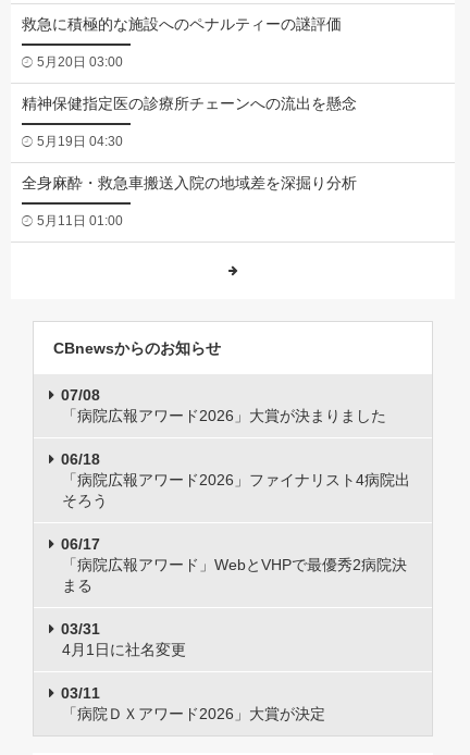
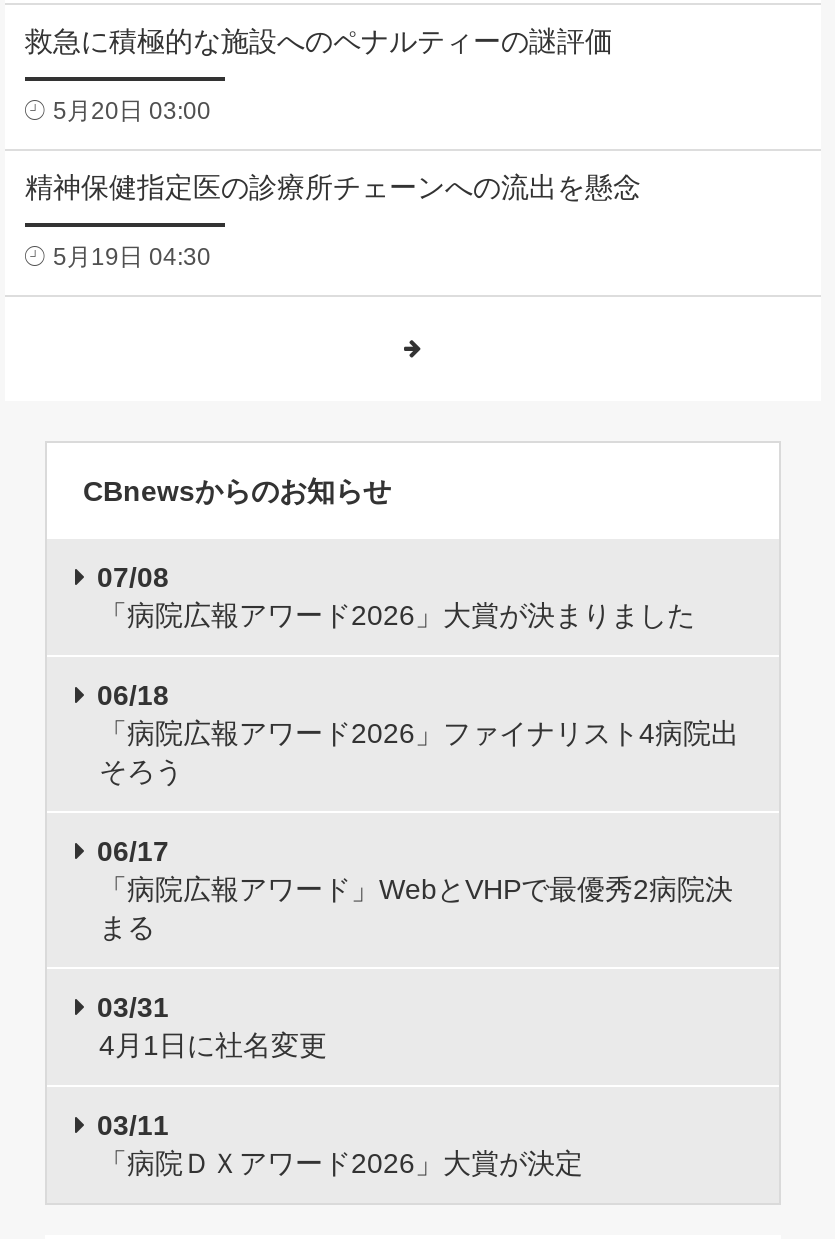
- 全身麻酔・救急車搬送入院の地域差を深掘り分析
- 5月11日 01:00
